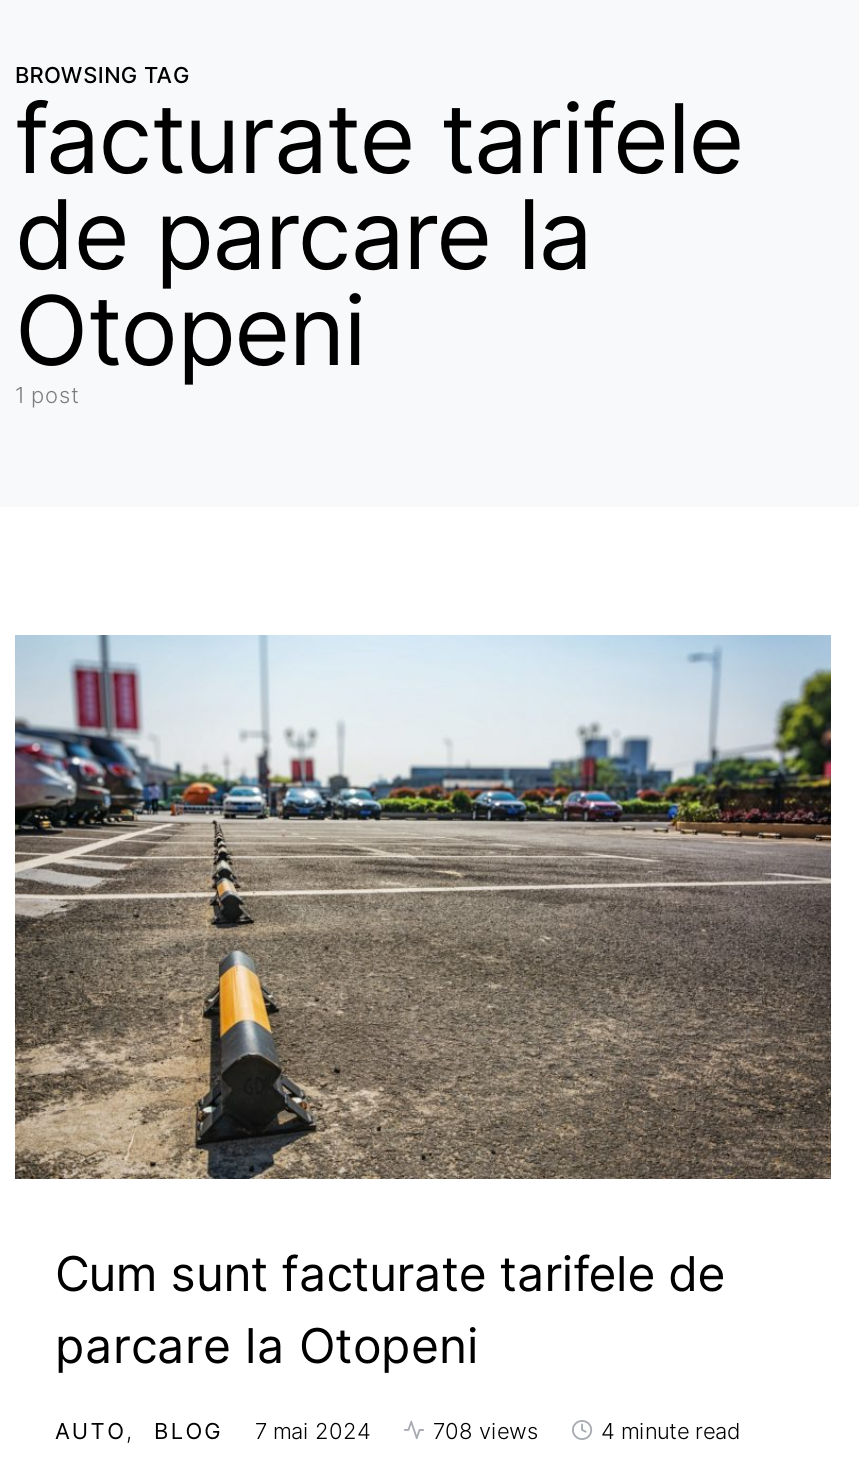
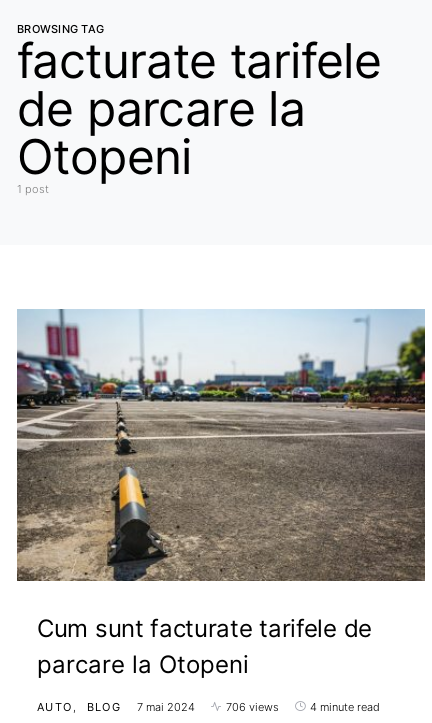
- 708 views
+ 706 views
